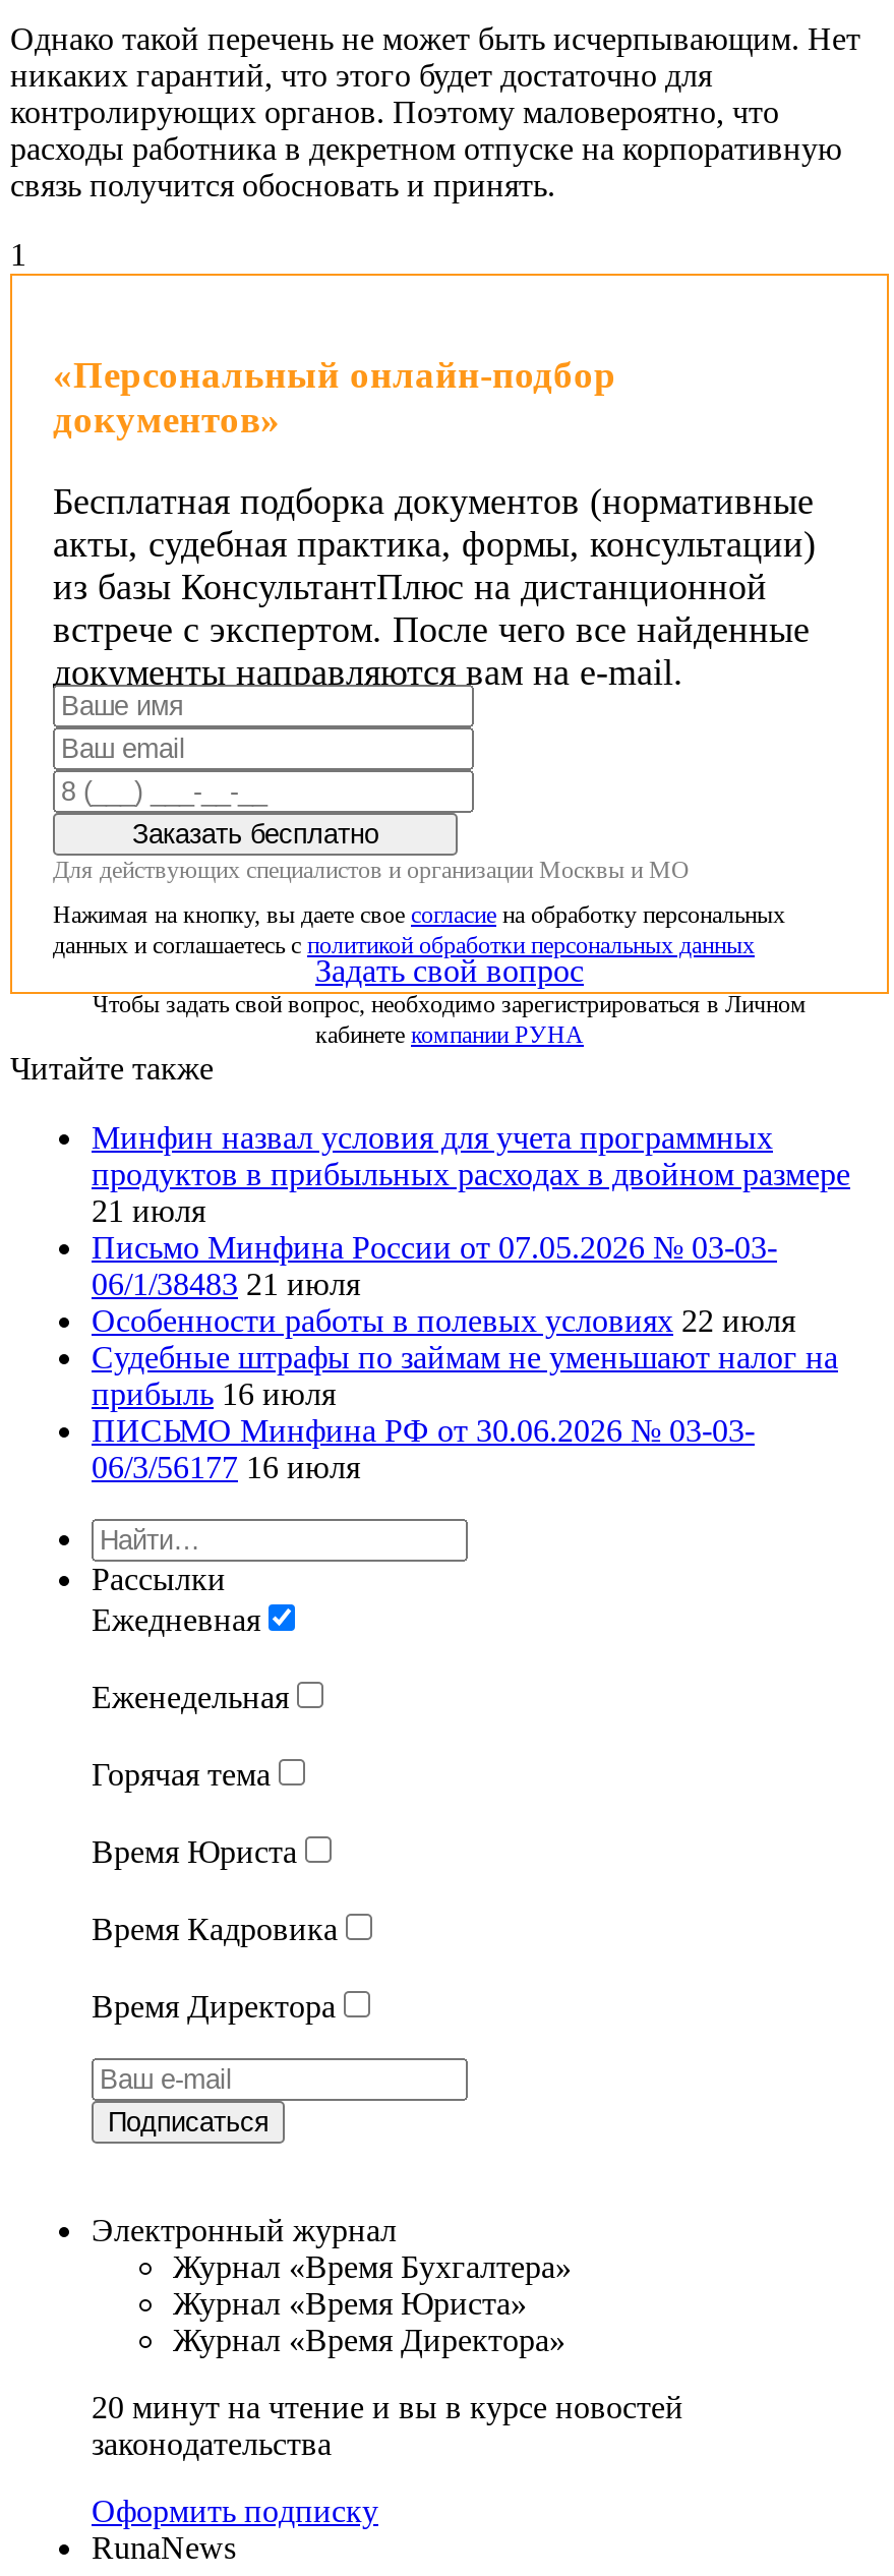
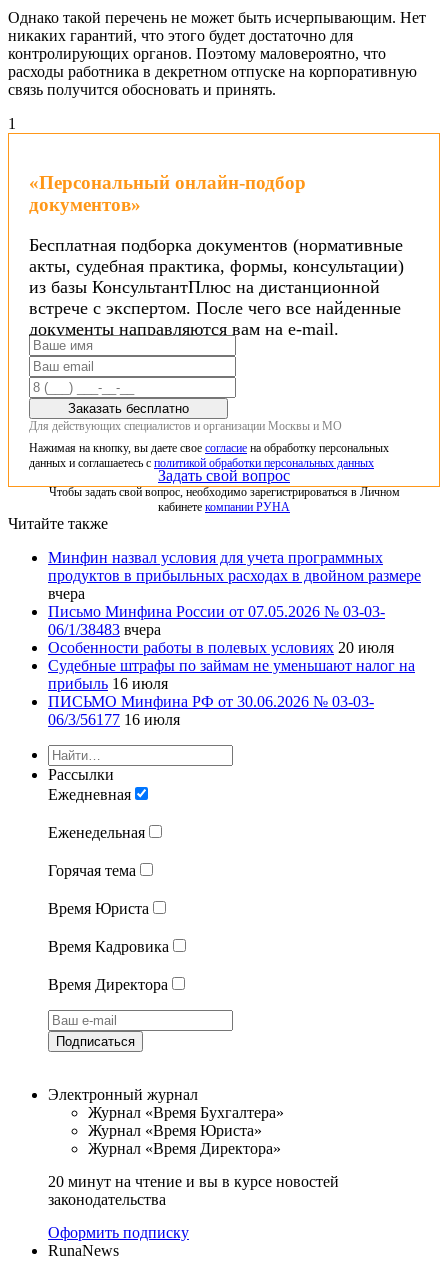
- 21 июля
+ вчера

- 06/1/38483 21 июля
- Особенности работы в полевых условиях 22 июля
+ 06/1/38483 вчера
+ Особенности работы в полевых условиях 20 июля
